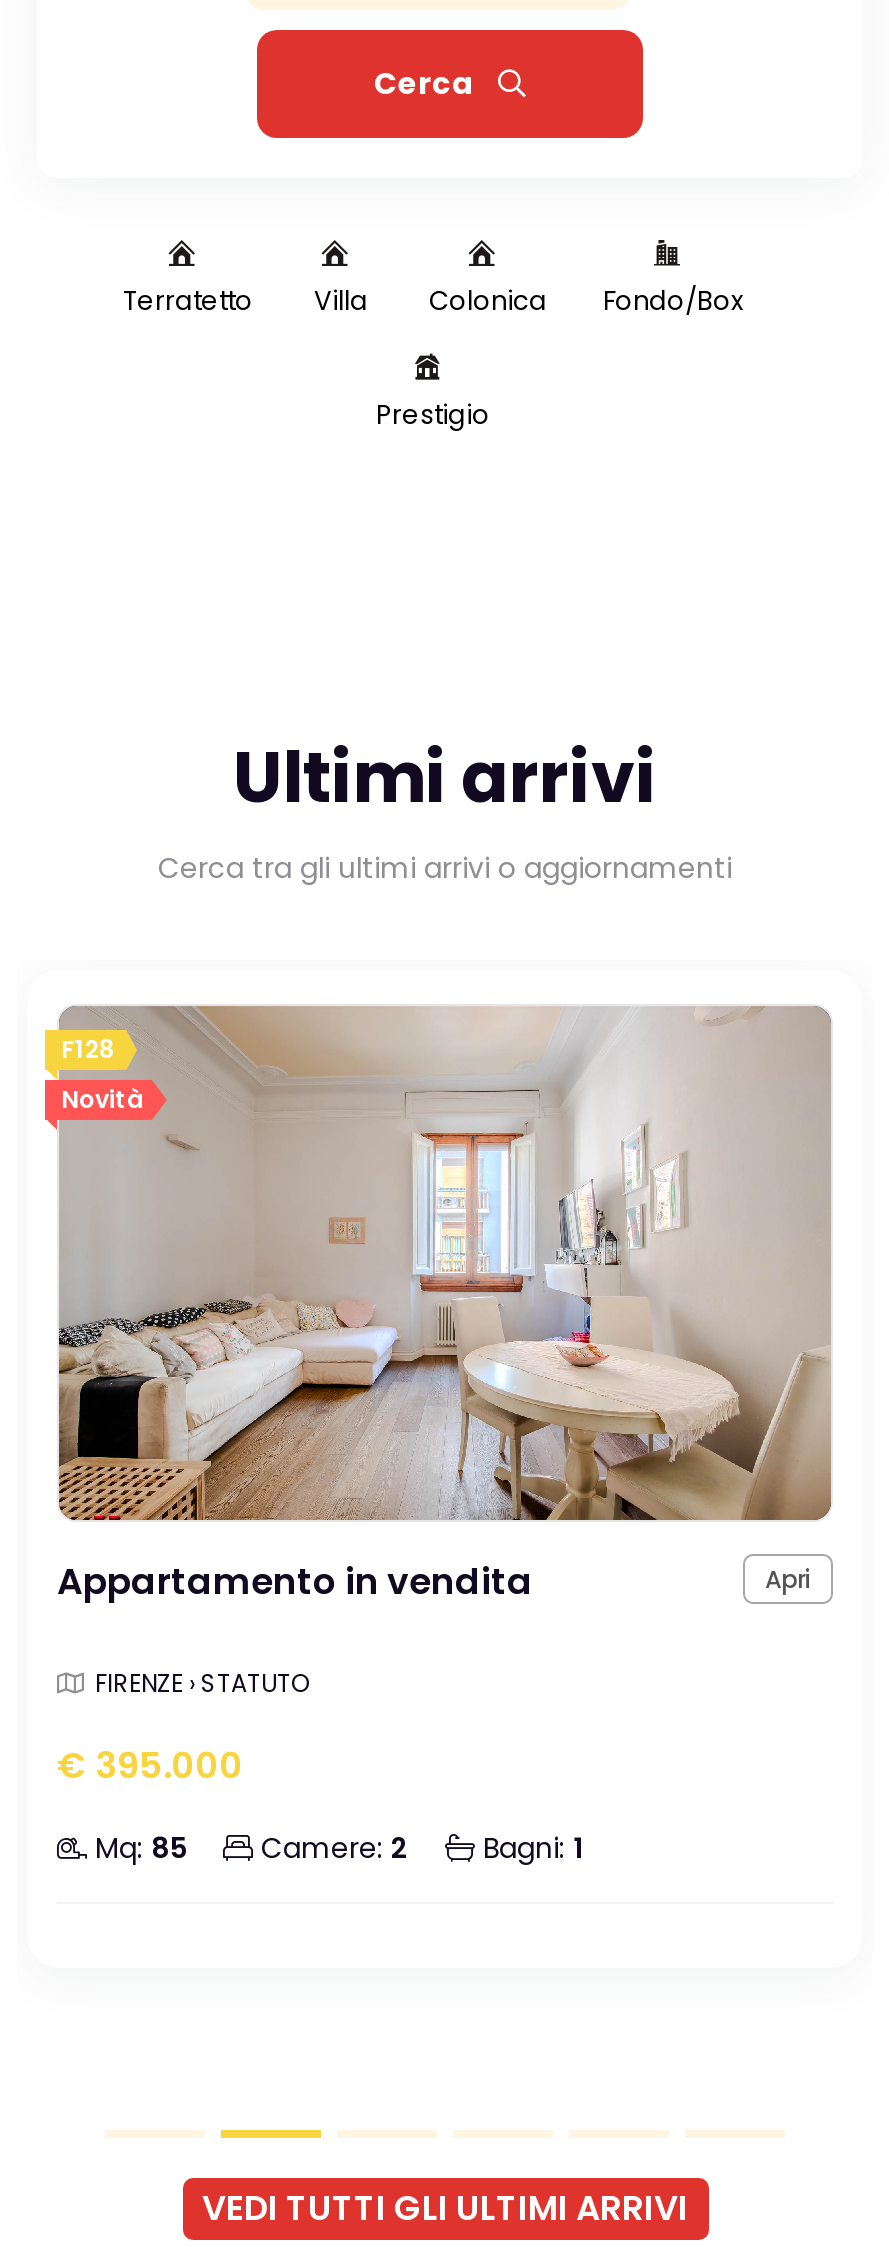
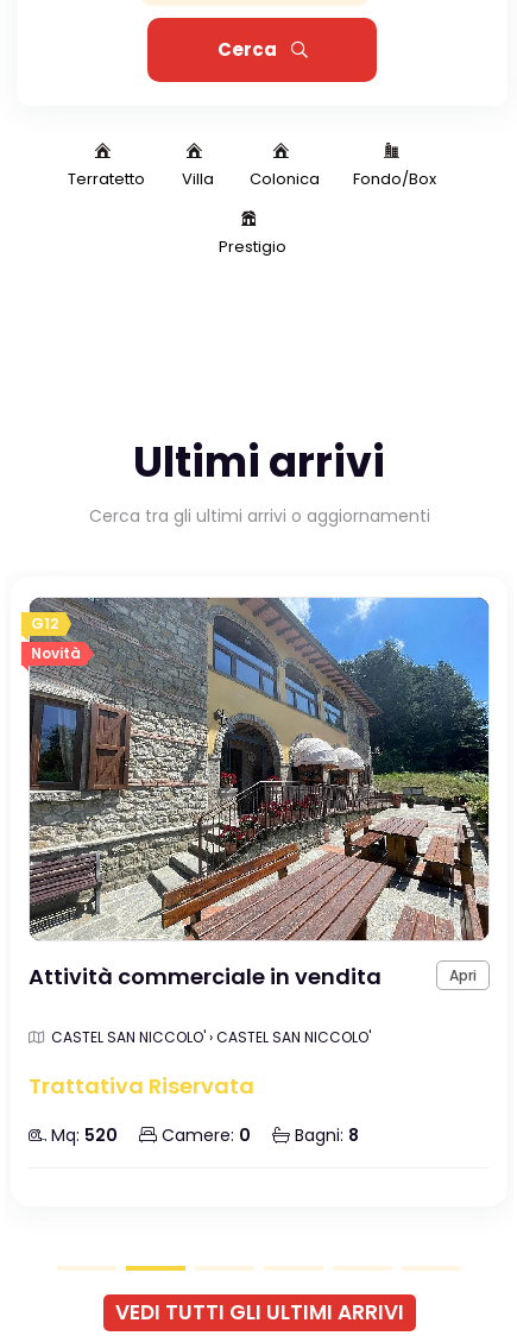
- [image]
- F128
+ [image]
+ G12

- Appartamento in vendita
+ Attività commerciale in vendita

moved down: Apri

- FIRENZE › STATUTO
+ CASTEL SAN NICCOLO' › CASTEL SAN NICCOLO'

- € 395.000
+ Trattativa Riservata

- Mq: 85
- Camere: 2
- Bagni: 1
+ Mq: 520
+ Camere: 0
+ Bagni: 8
